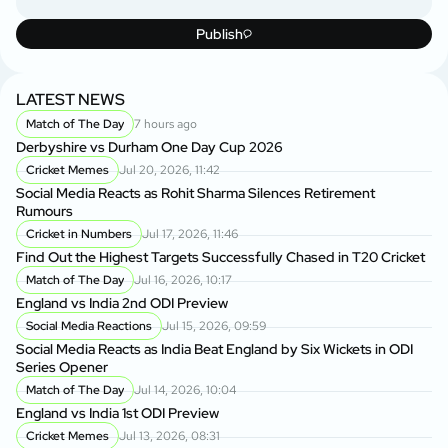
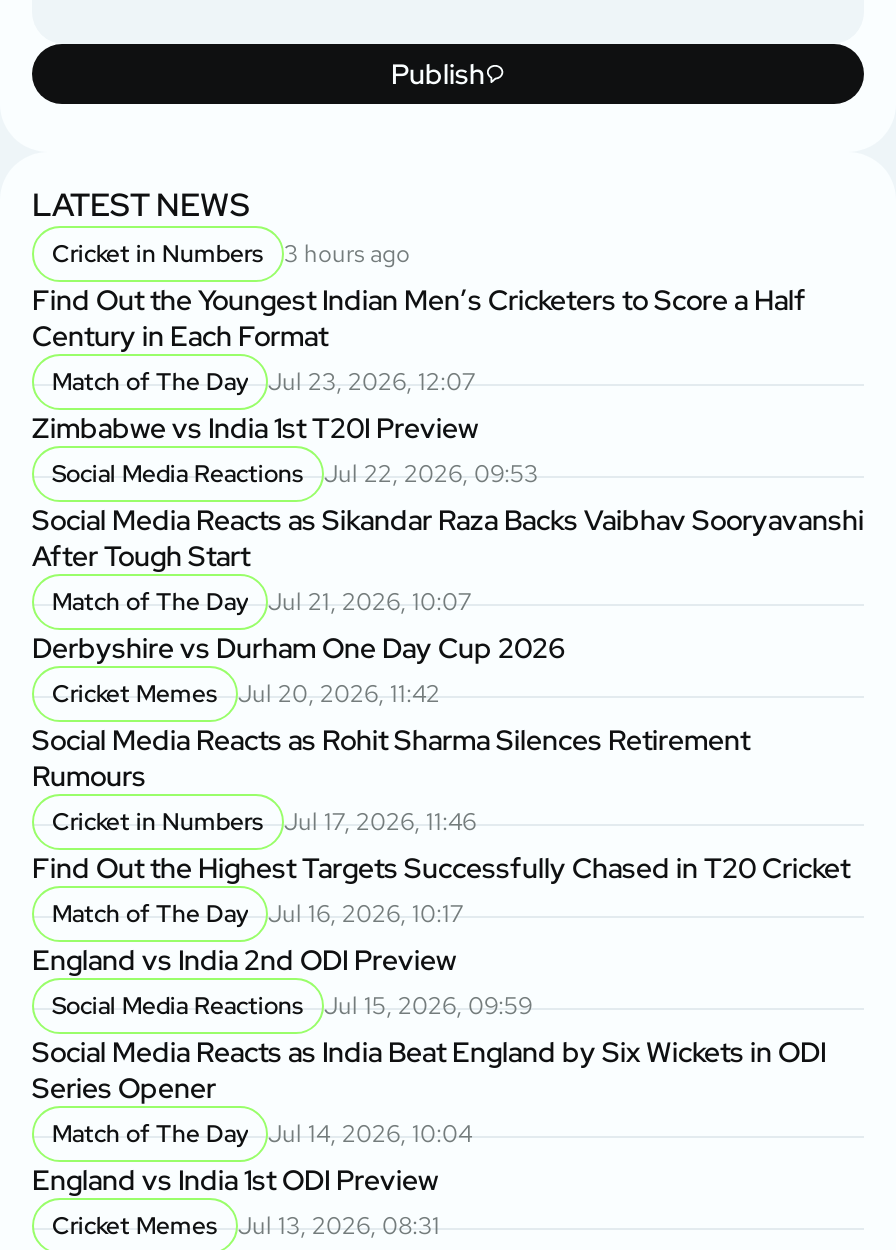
+ Cricket in Numbers
+ 3 hours ago
+ Find Out the Youngest Indian Men’s Cricketers to Score a Half
+ Century in Each Format

- 7 hours ago
+ Jul 23, 2026, 12:07
+ Zimbabwe vs India 1st T20I Preview
+ Social Media Reactions
+ Jul 22, 2026, 09:53
+ Social Media Reacts as Sikandar Raza Backs Vaibhav Sooryavanshi
+ After Tough Start
+ Match of The Day
+ Jul 21, 2026, 10:07
